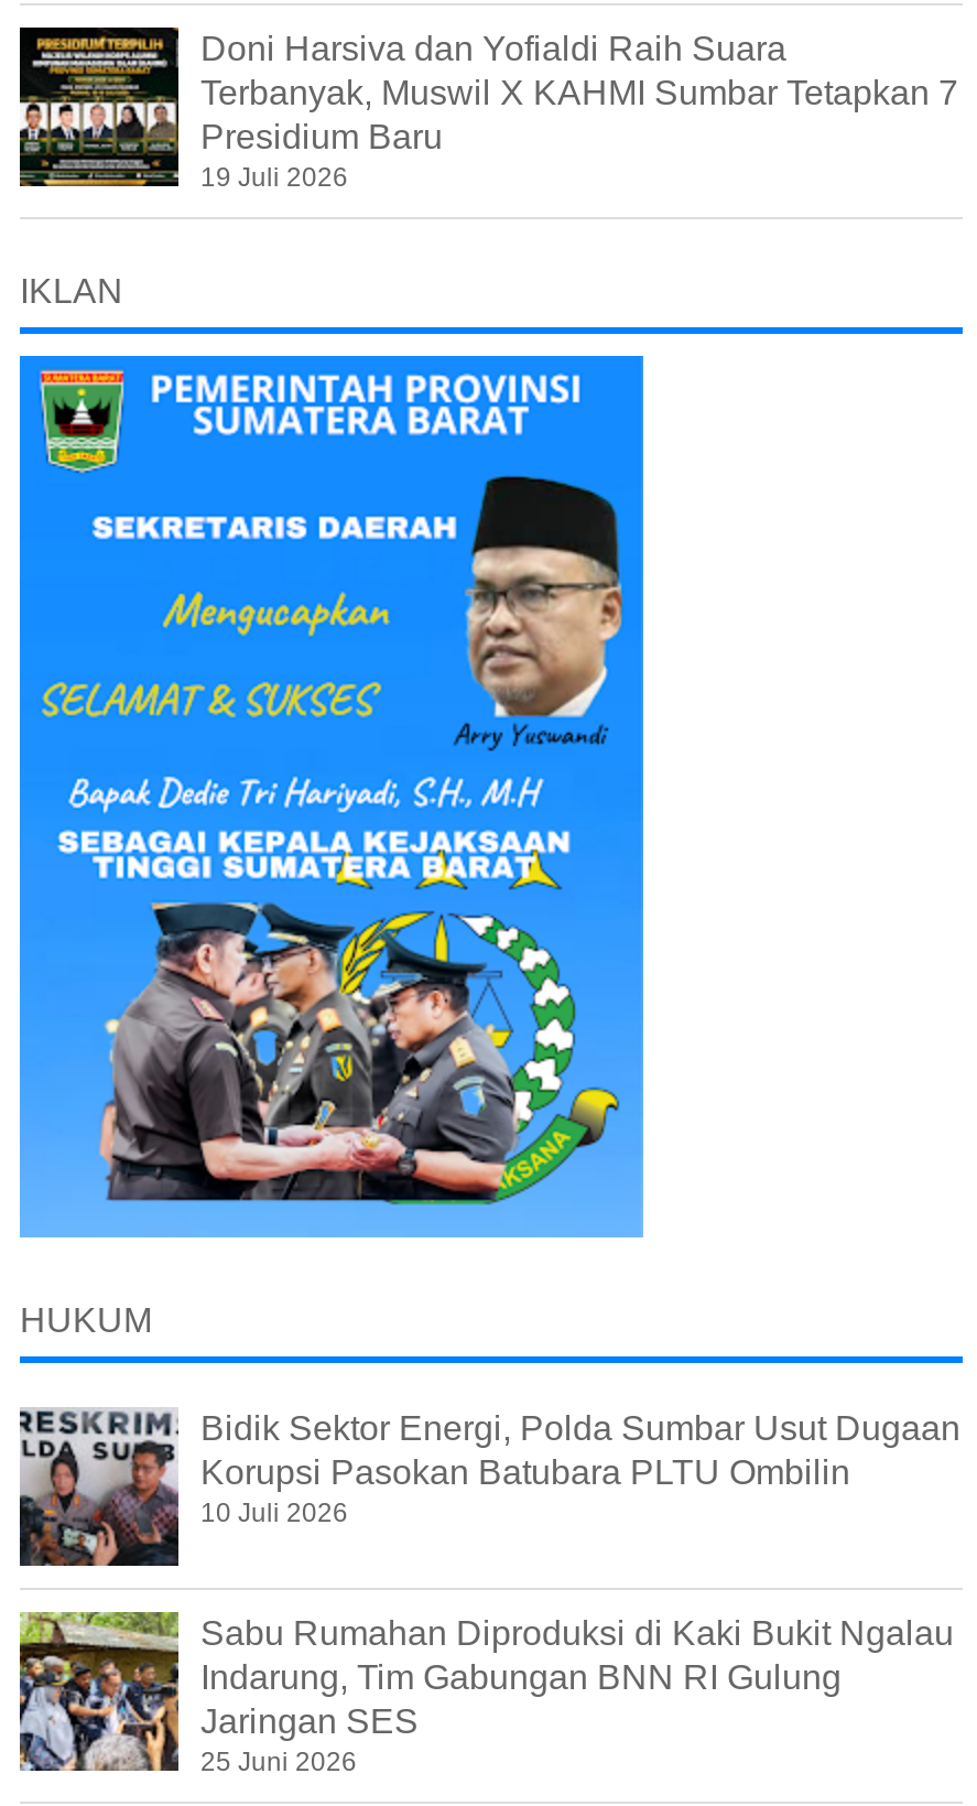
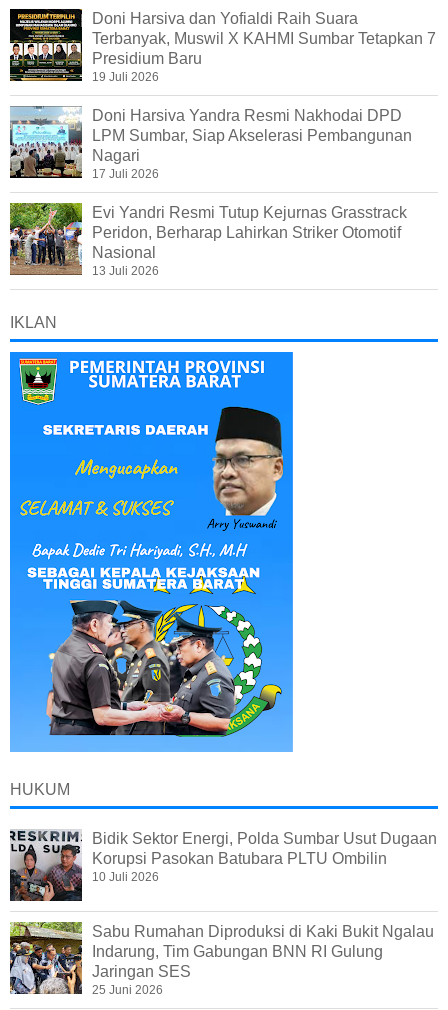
+ [image]
+ Doni Harsiva Yandra Resmi Nakhodai DPD
+ LPM Sumbar, Siap Akselerasi Pembangunan
+ Nagari
+ 17 Juli 2026
+ Evi Yandri Resmi Tutup Kejurnas Grasstrack
+ Peridon, Berharap Lahirkan Striker Otomotif
+ Nasional
+ 13 Juli 2026

+ [image]
